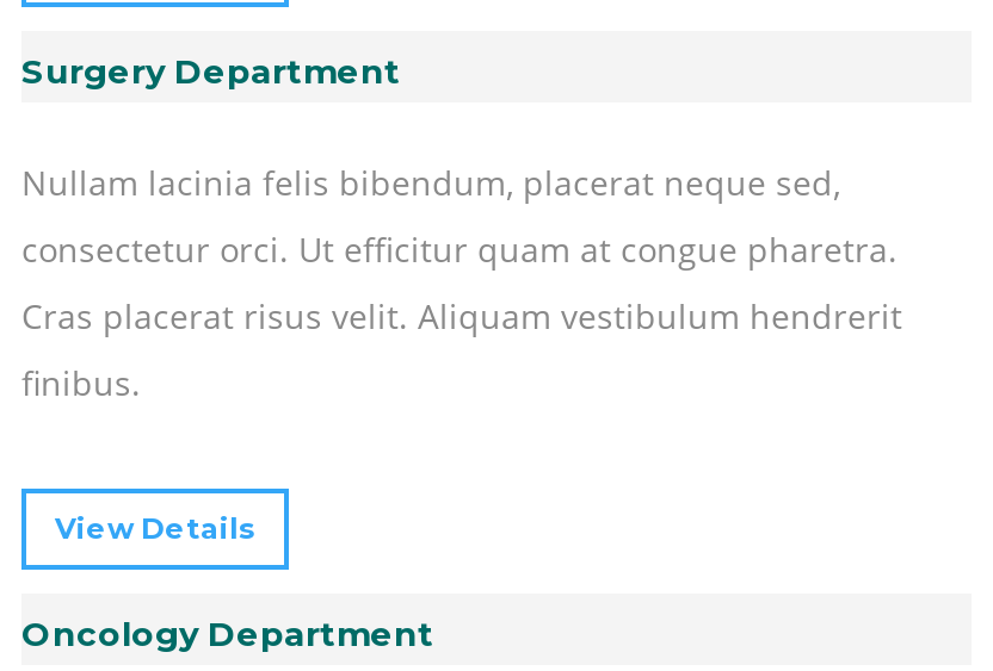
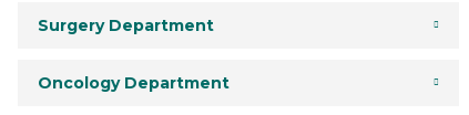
- Nullam lacinia felis bibendum, placerat neque sed,
- consectetur orci. Ut efficitur quam at congue pharetra.
- Cras placerat risus velit. Aliquam vestibulum hendrerit
- finibus.
- View Details
